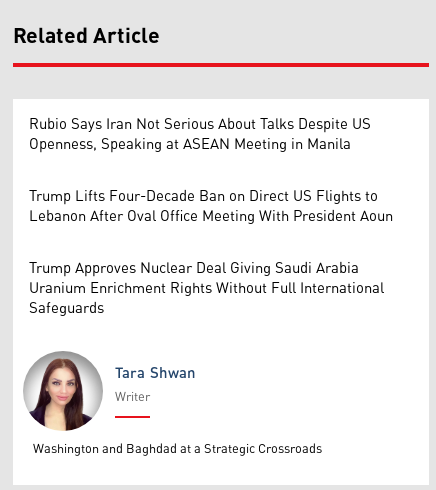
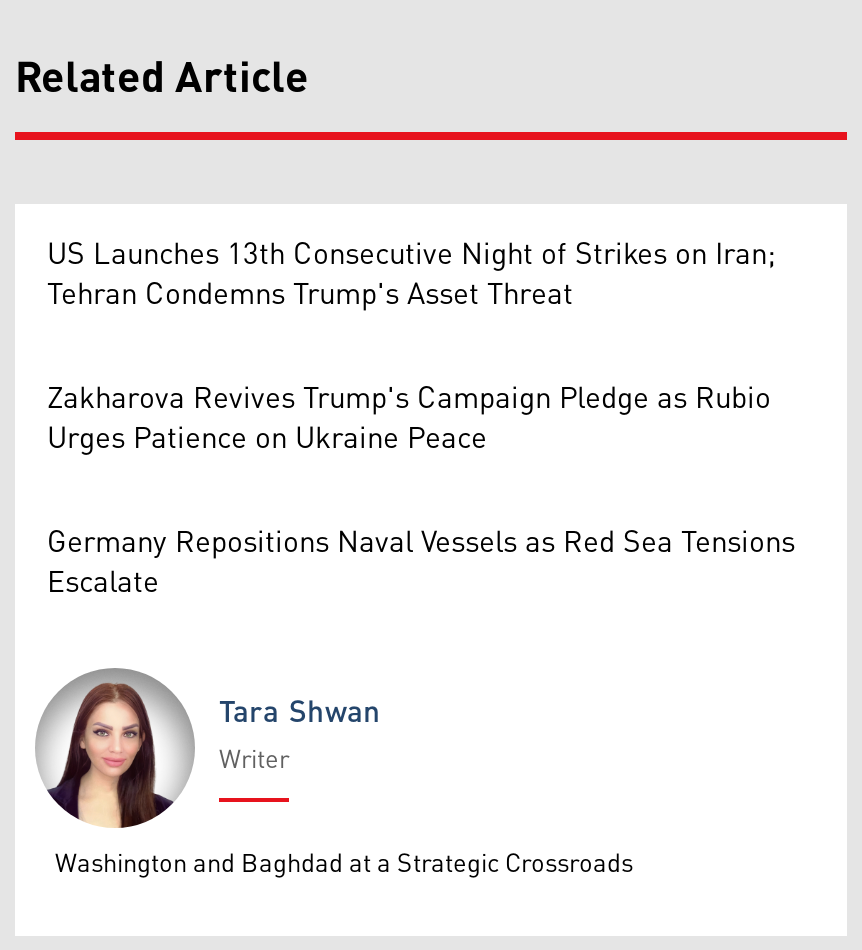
- Rubio Says Iran Not Serious About Talks Despite US
- Openness, Speaking at ASEAN Meeting in Manila
+ US Launches 13th Consecutive Night of Strikes on Iran;
+ Tehran Condemns Trump's Asset Threat

- Trump Lifts Four-Decade Ban on Direct US Flights to
- Lebanon After Oval Office Meeting With President Aoun
+ Zakharova Revives Trump's Campaign Pledge as Rubio
+ Urges Patience on Ukraine Peace

- Trump Approves Nuclear Deal Giving Saudi Arabia
- Uranium Enrichment Rights Without Full International
- Safeguards
+ Germany Repositions Naval Vessels as Red Sea Tensions
+ Escalate
